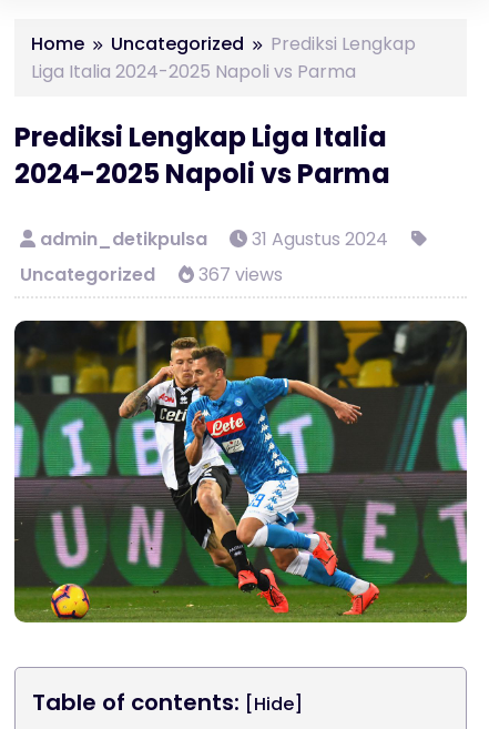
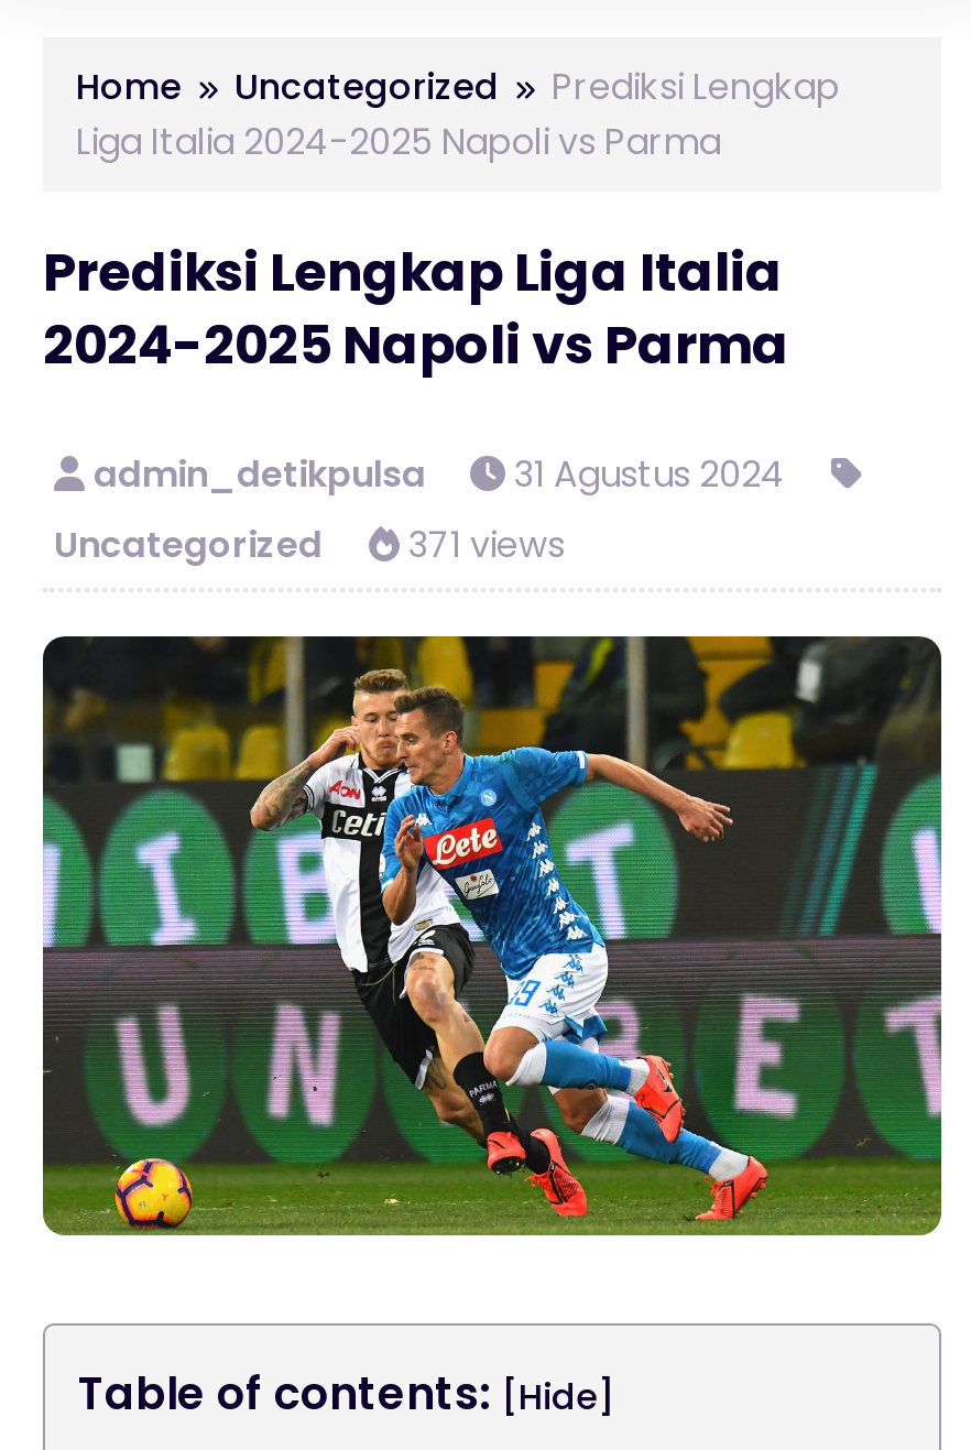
- Uncategorized 367 views
+ Uncategorized 371 views
